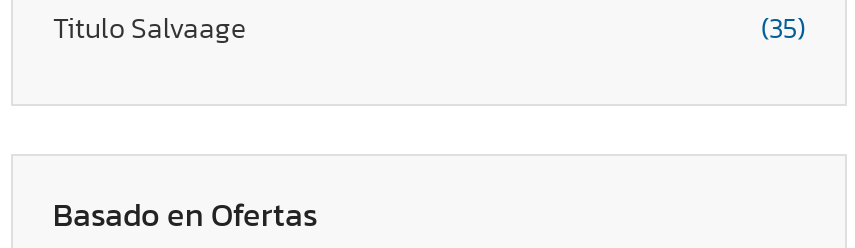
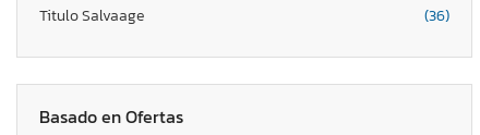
- (35)
+ (36)
